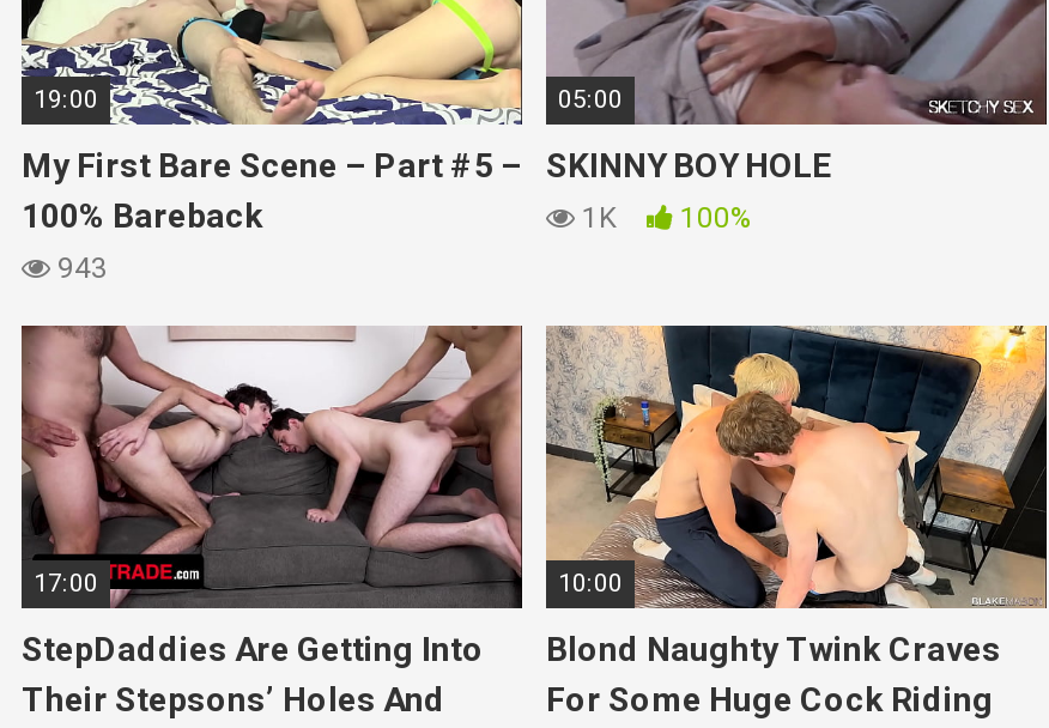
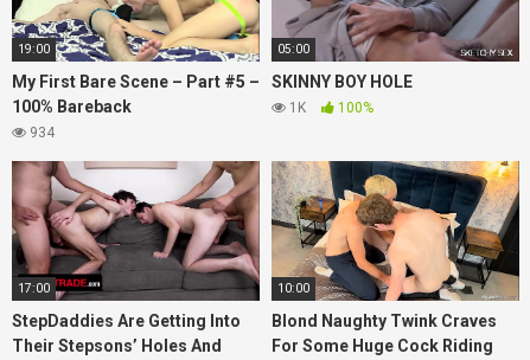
- 943
+ 934
